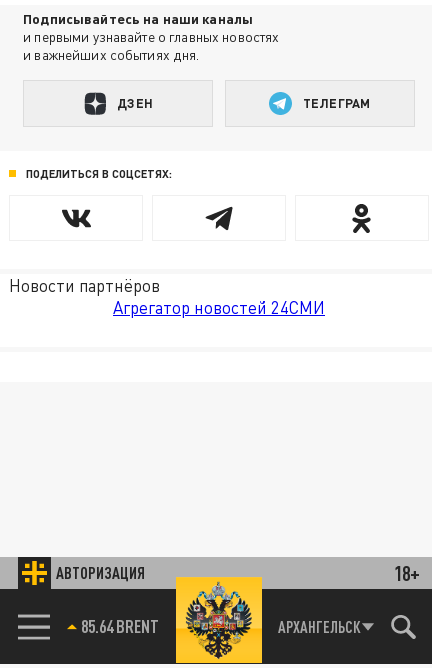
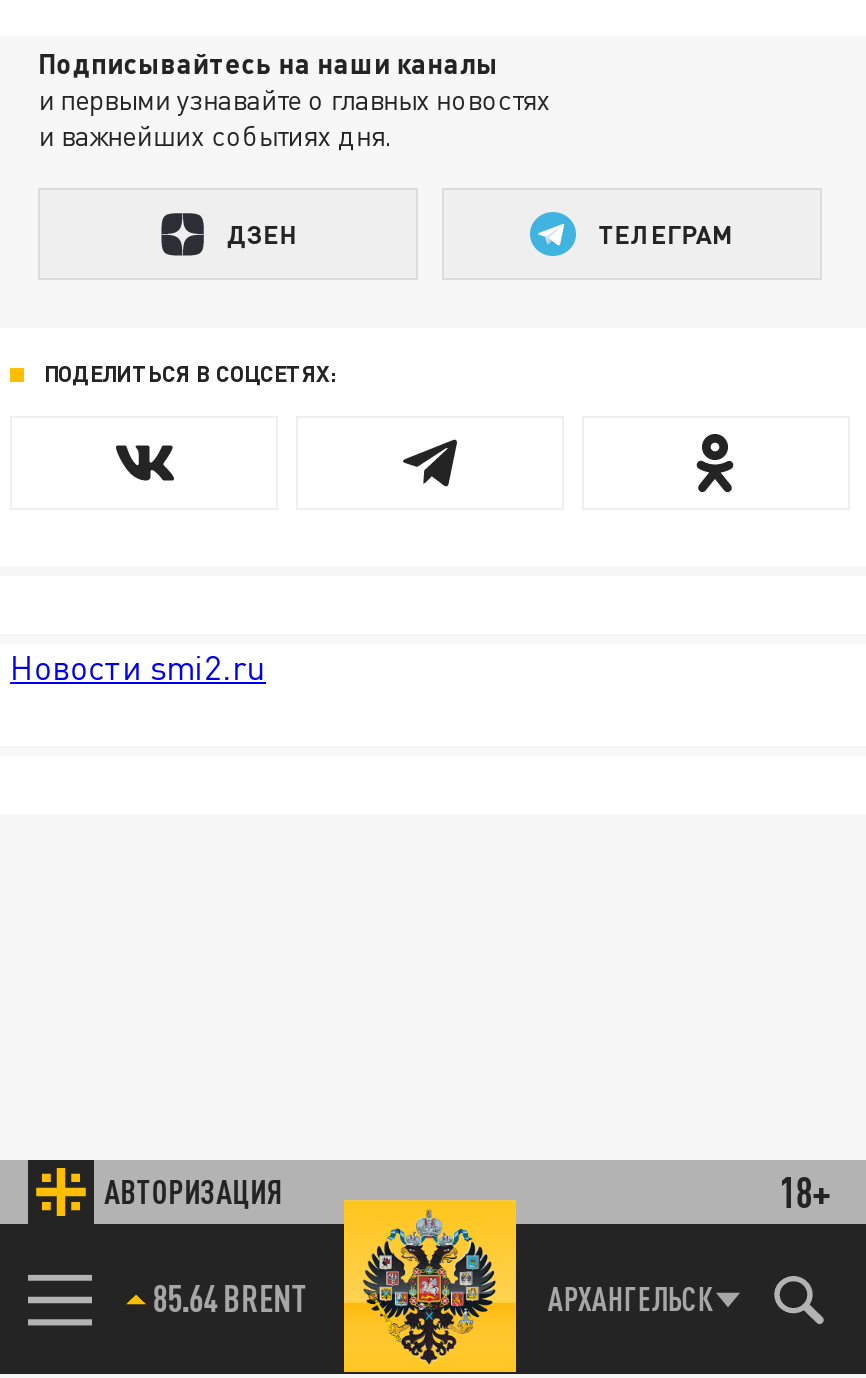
- Новости партнёров
- Агрегатор новостей 24СМИ
+ Новости smi2.ru
